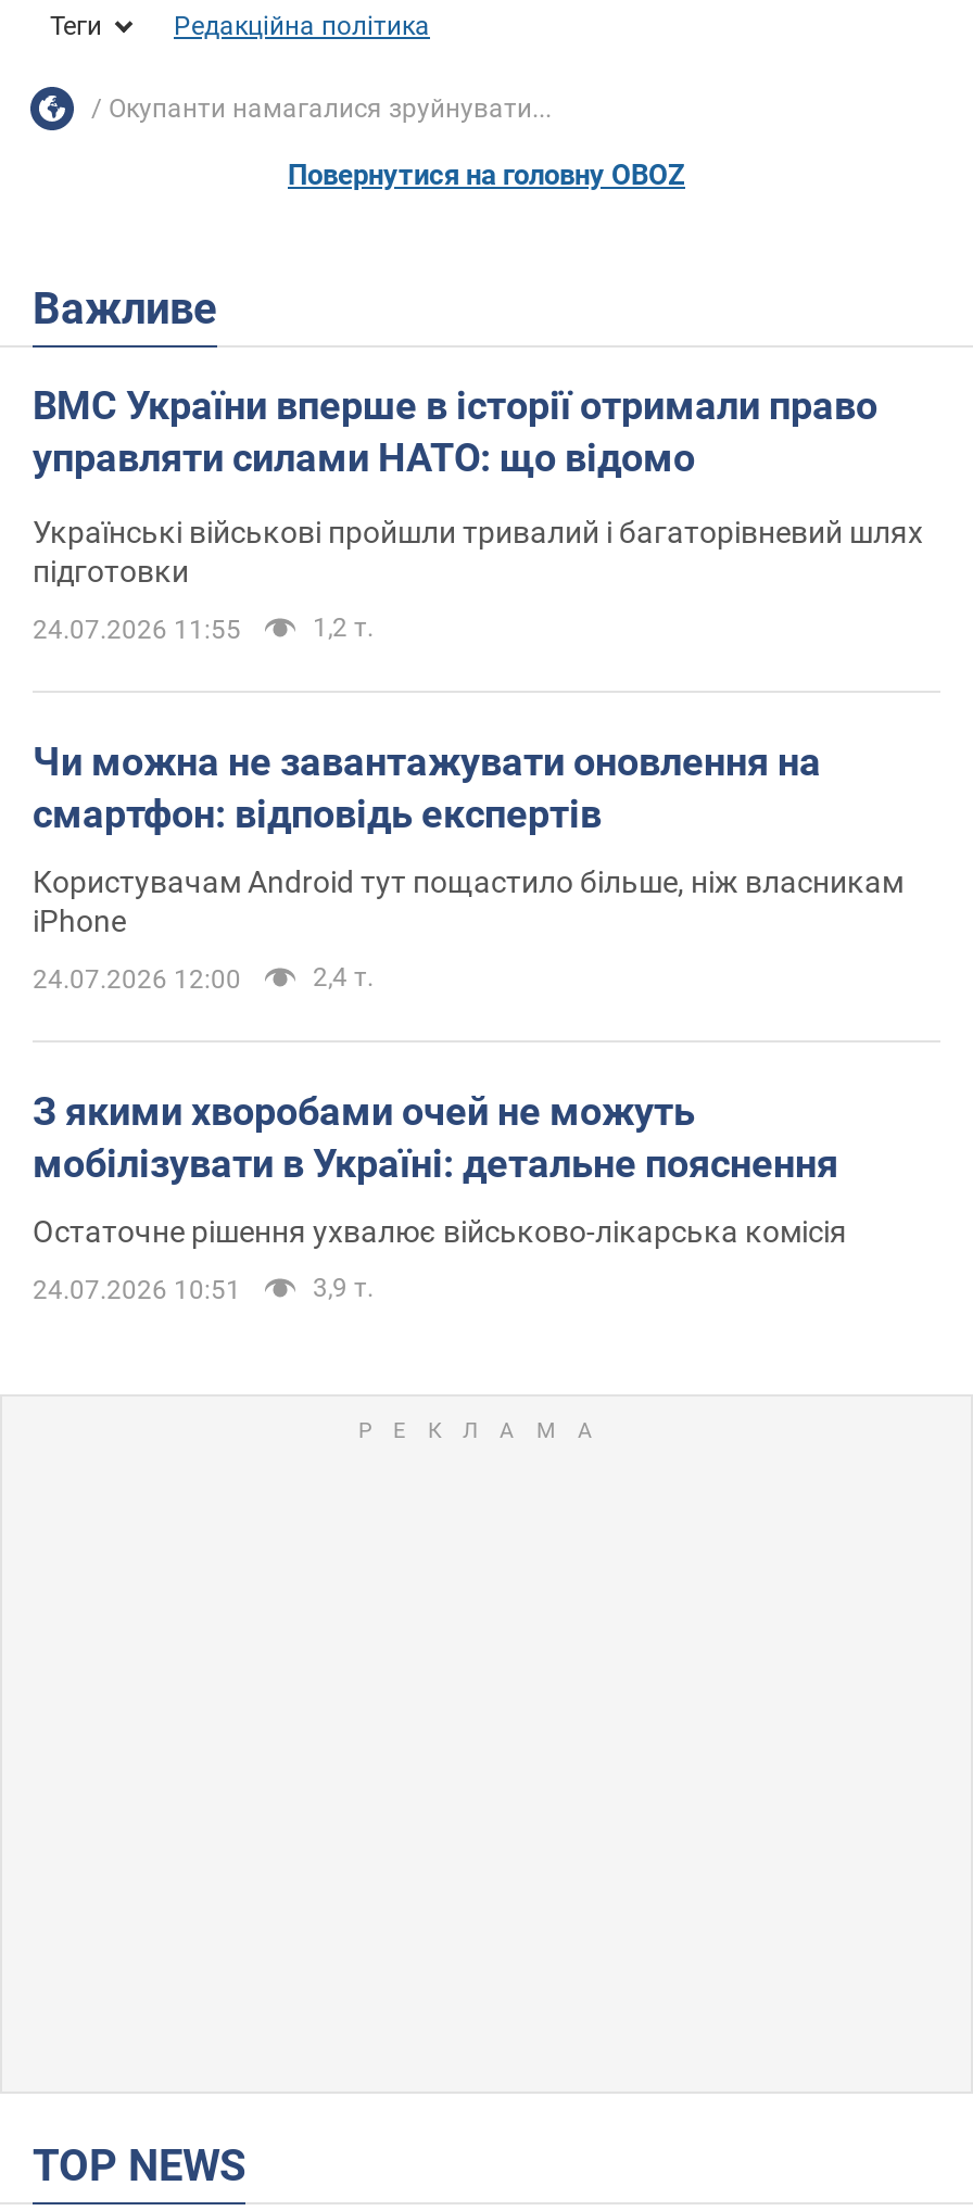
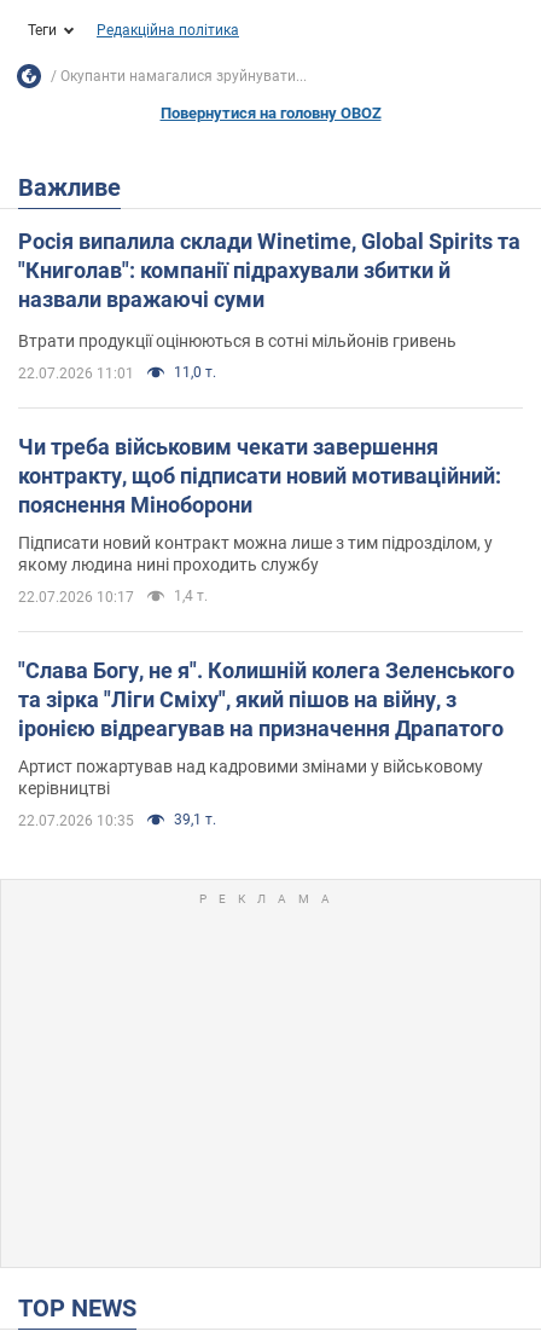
- ВМС України вперше в історії отримали право
- управляти силами НАТО: що відомо
+ Росія випалила склади Winetime, Global Spirits та
+ "Книголав": компанії підрахували збитки й
+ назвали вражаючі суми

- Українські військові пройшли тривалий і багаторівневий шлях
- підготовки
+ Втрати продукції оцінюються в сотні мільйонів гривень

- 24.07.2026 11:55
- 1,2 т.
+ 22.07.2026 11:01
+ 11,0 т.

- Чи можна не завантажувати оновлення на
- смартфон: відповідь експертів
+ Чи треба військовим чекати завершення
+ контракту, щоб підписати новий мотиваційний:
+ пояснення Міноборони

- Користувачам Android тут пощастило більше, ніж власникам
- iPhone
+ Підписати новий контракт можна лише з тим підрозділом, у
+ якому людина нині проходить службу

- 24.07.2026 12:00
- 2,4 т.
+ 22.07.2026 10:17
+ 1,4 т.

- З якими хворобами очей не можуть
- мобілізувати в Україні: детальне пояснення
+ "Слава Богу, не я". Колишній колега Зеленського
+ та зірка "Ліги Сміху", який пішов на війну, з
+ іронією відреагував на призначення Драпатого

- Остаточне рішення ухвалює військово-лікарська комісія
+ Артист пожартував над кадровими змінами у військовому
+ керівництві

- 24.07.2026 10:51
- 3,9 т.
+ 22.07.2026 10:35
+ 39,1 т.
